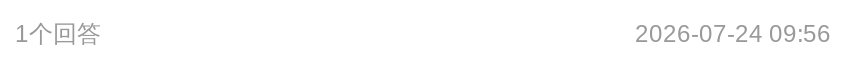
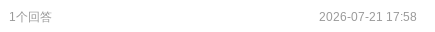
- 2026-07-24 09:56
+ 2026-07-21 17:58
